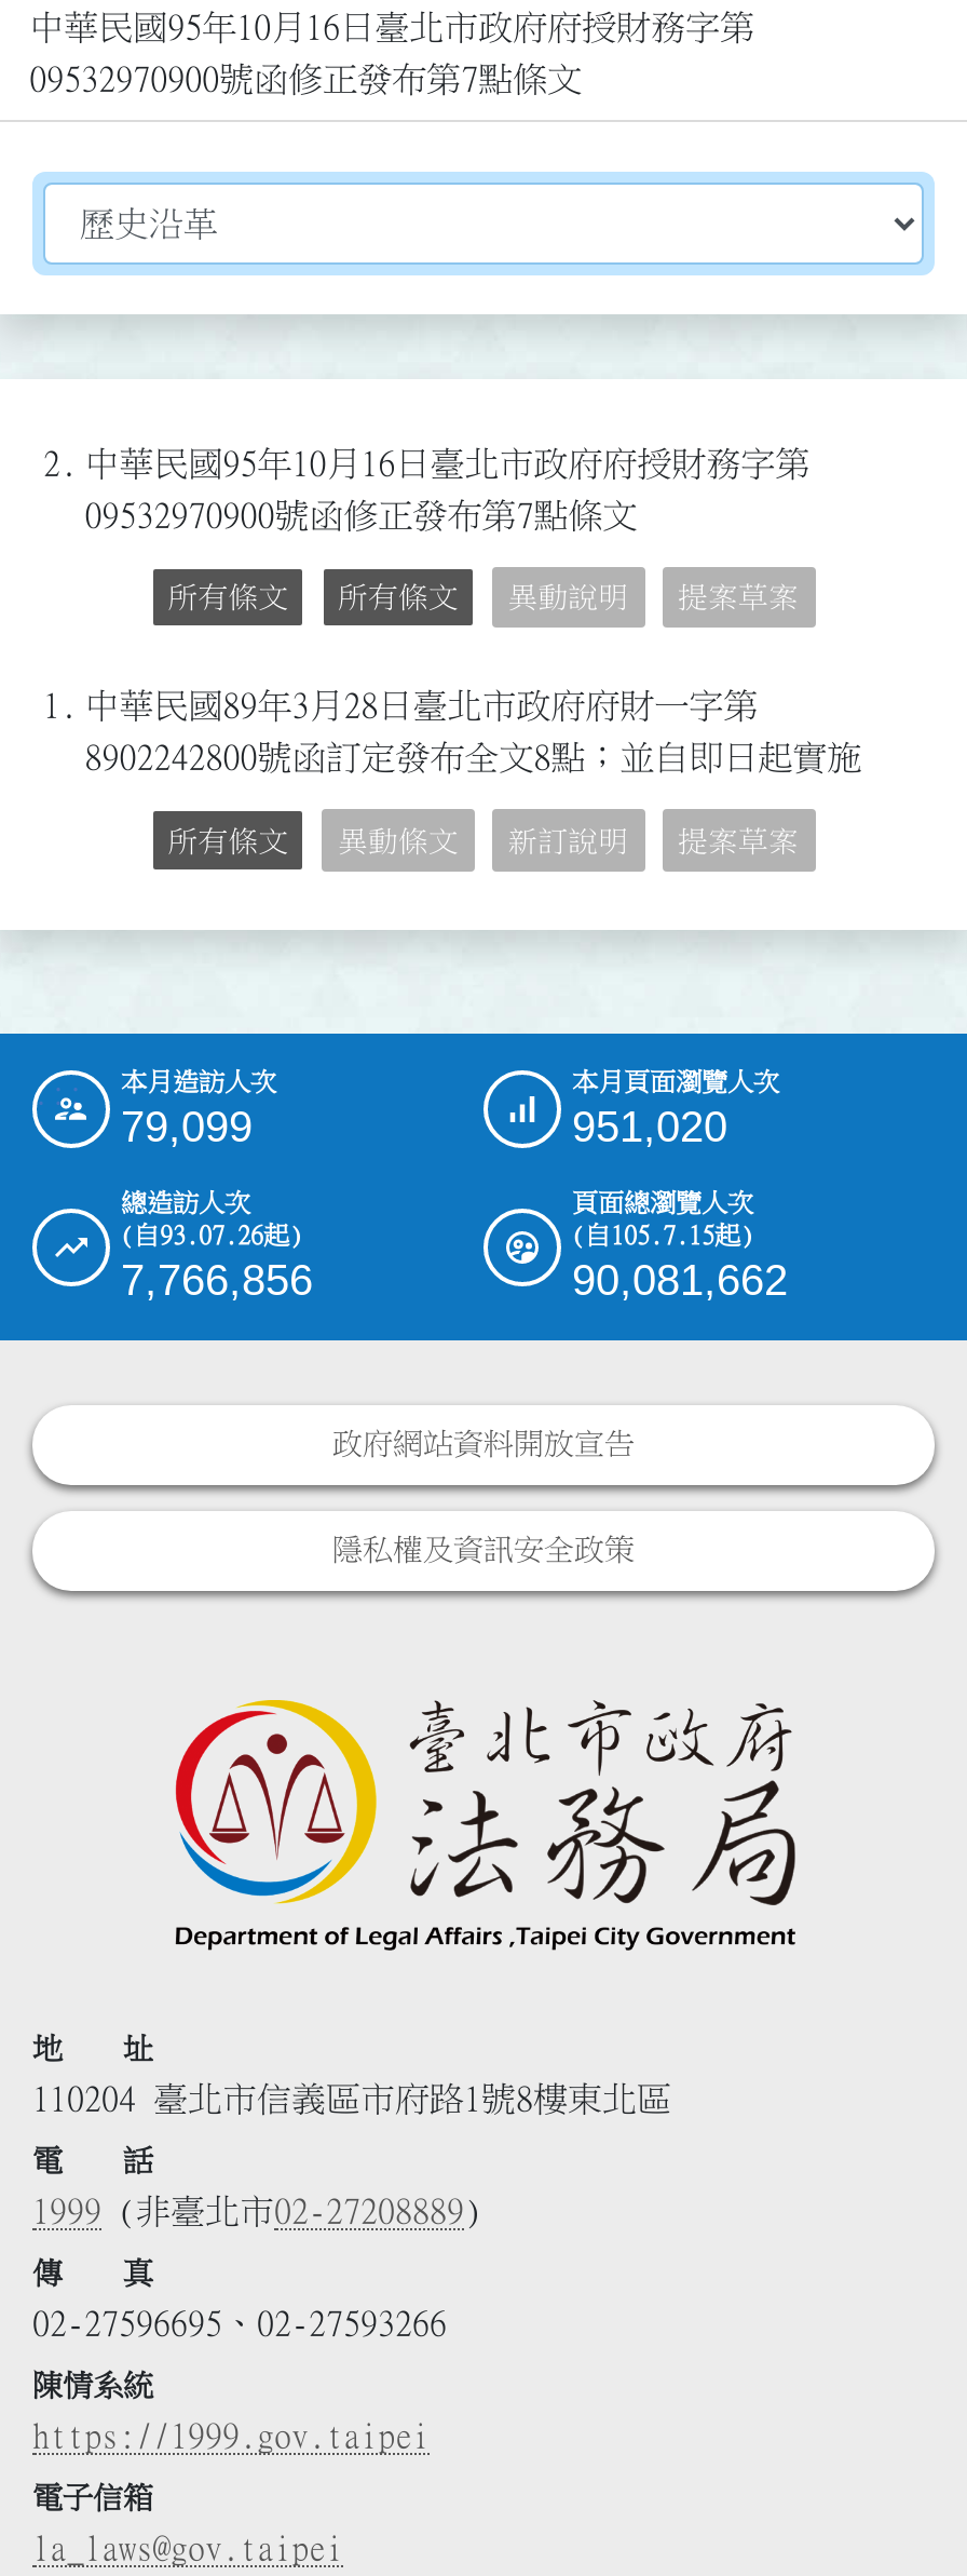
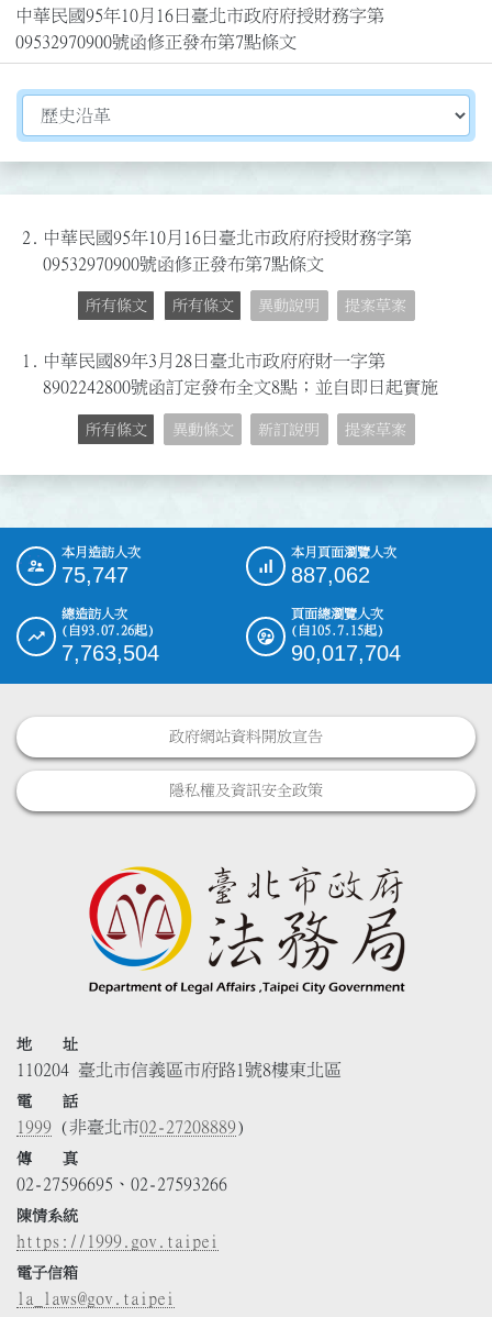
- 79,099
+ 75,747

- 951,020
+ 887,062

- 7,766,856
+ 7,763,504

- 90,081,662
+ 90,017,704
